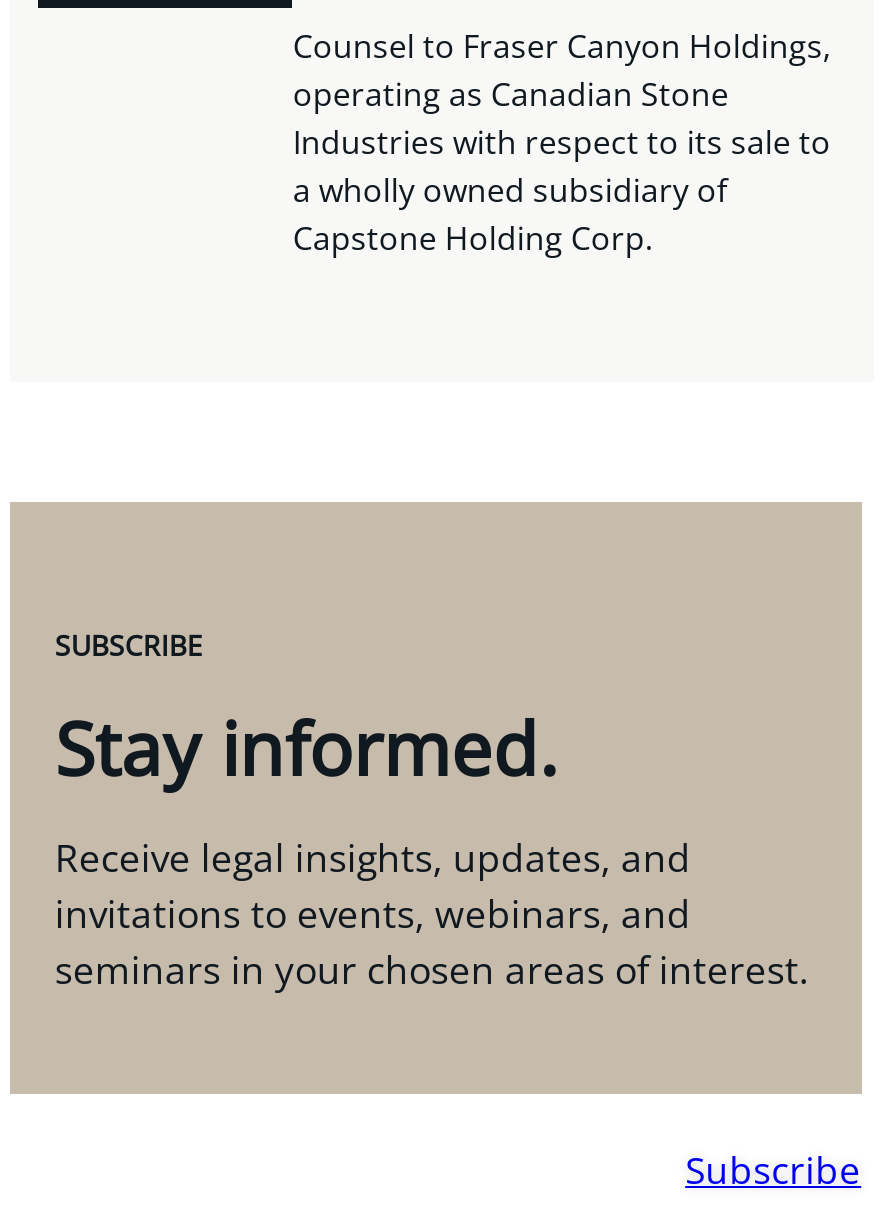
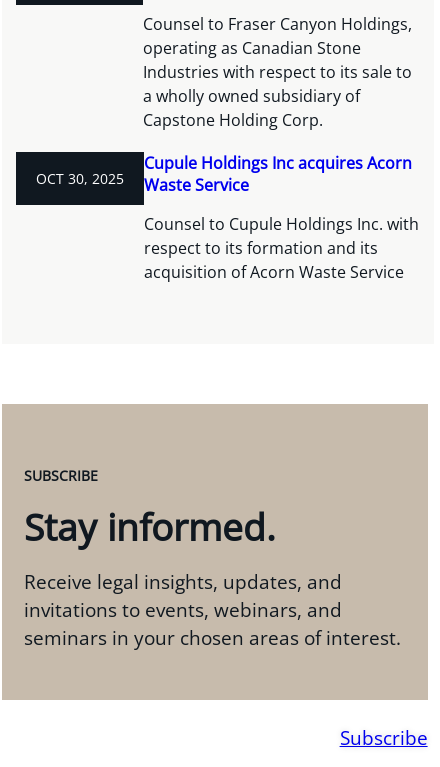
+ OCT 30, 2025

+ Cupule Holdings Inc acquires Acorn
+ Waste Service
+ Counsel to Cupule Holdings Inc. with
+ respect to its formation and its
+ acquisition of Acorn Waste Service
